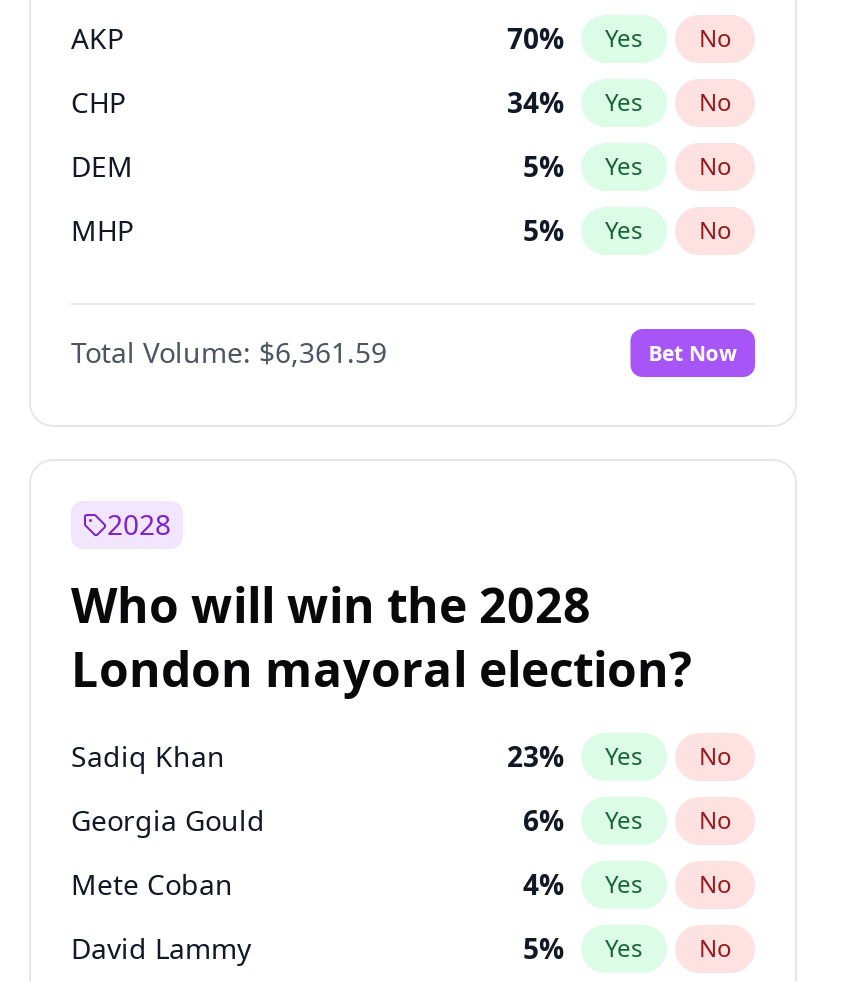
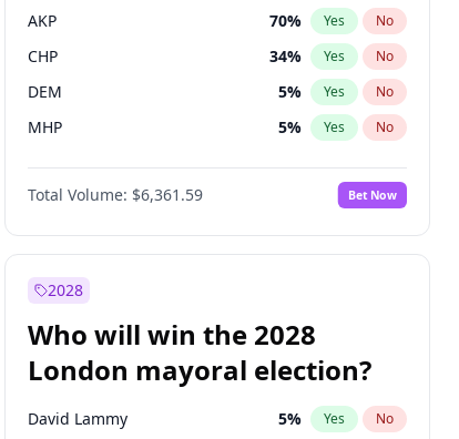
- Sadiq Khan
- 23%
- Yes
- No
- Georgia Gould
- 6%
- Yes
- No
- Mete Coban
- 4%
- Yes
- No
